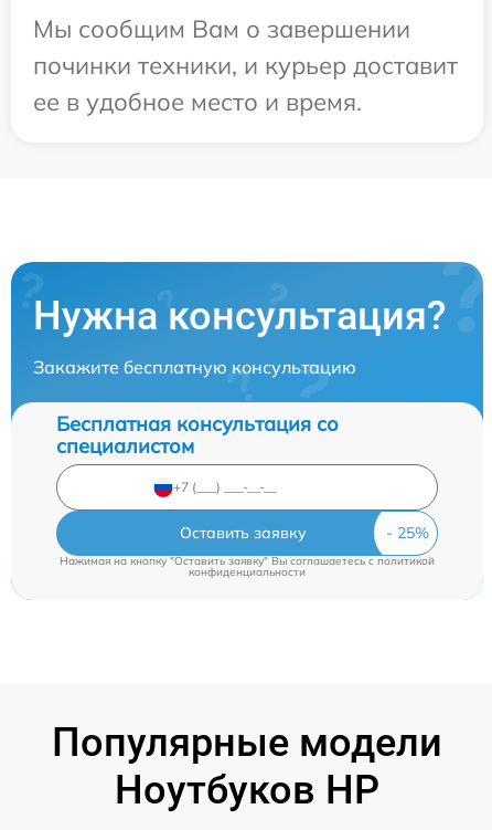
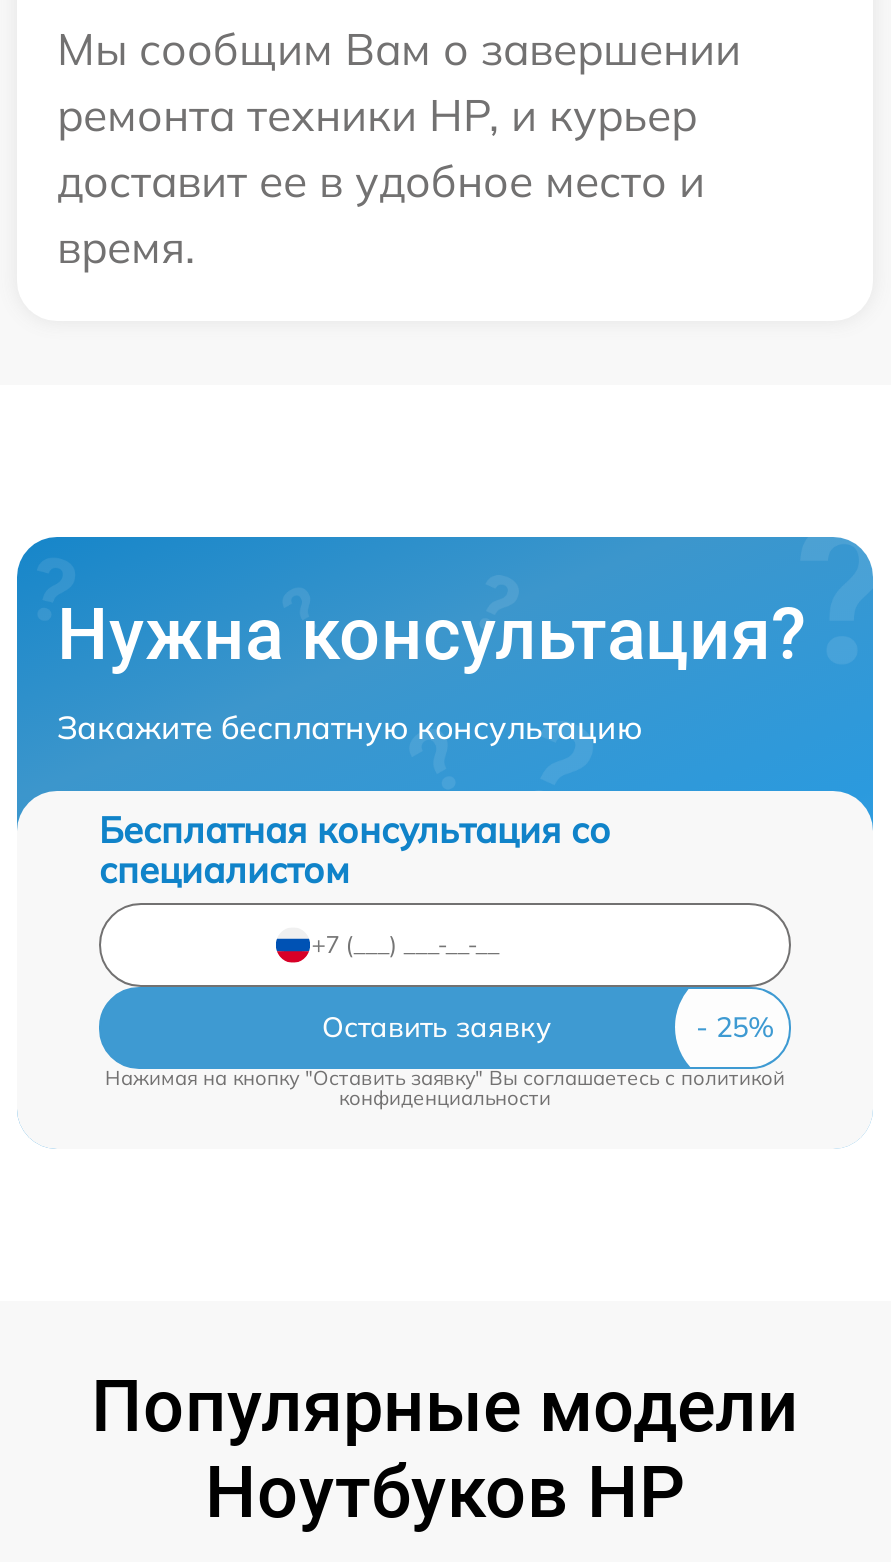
- починки техники, и курьер доставит
- ее в удобное место и время.
+ ремонта техники HP, и курьер
+ доставит ее в удобное место и
+ время.
